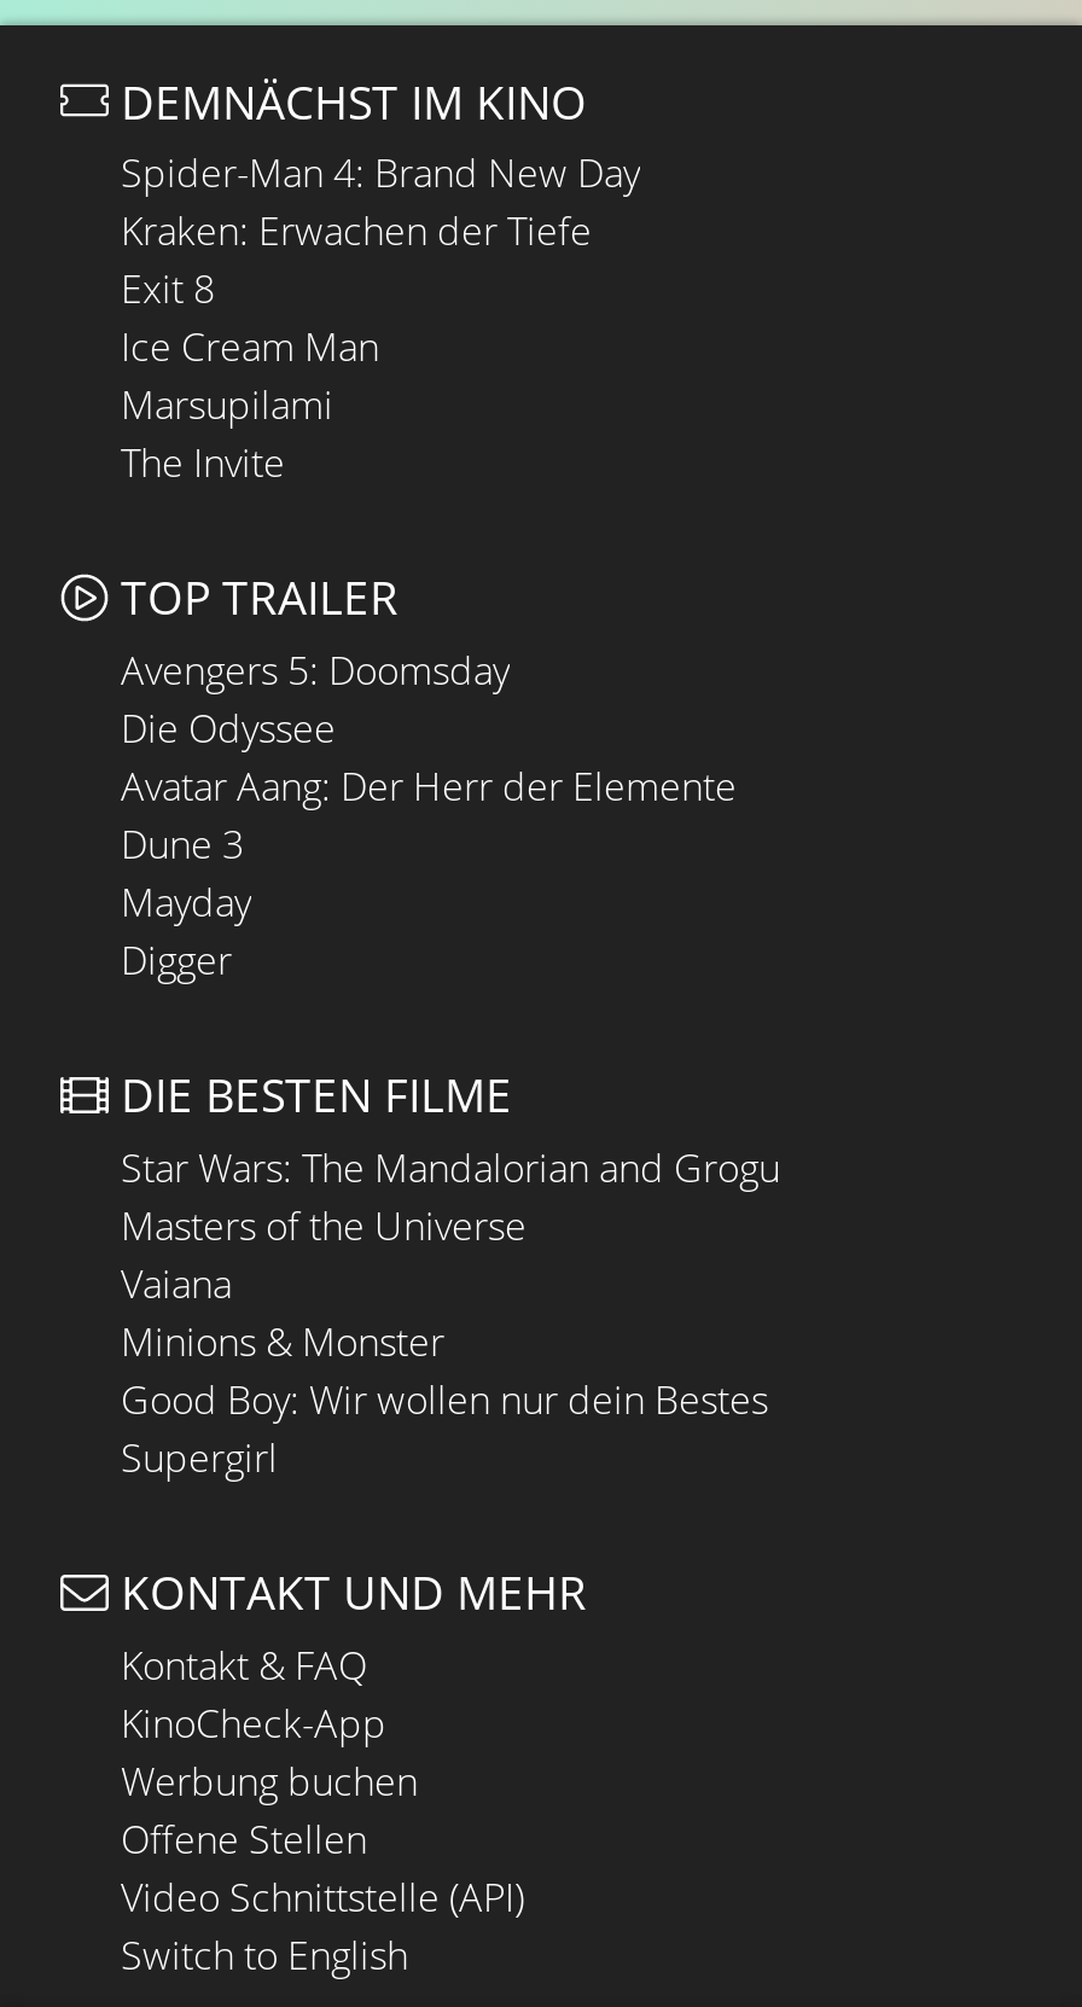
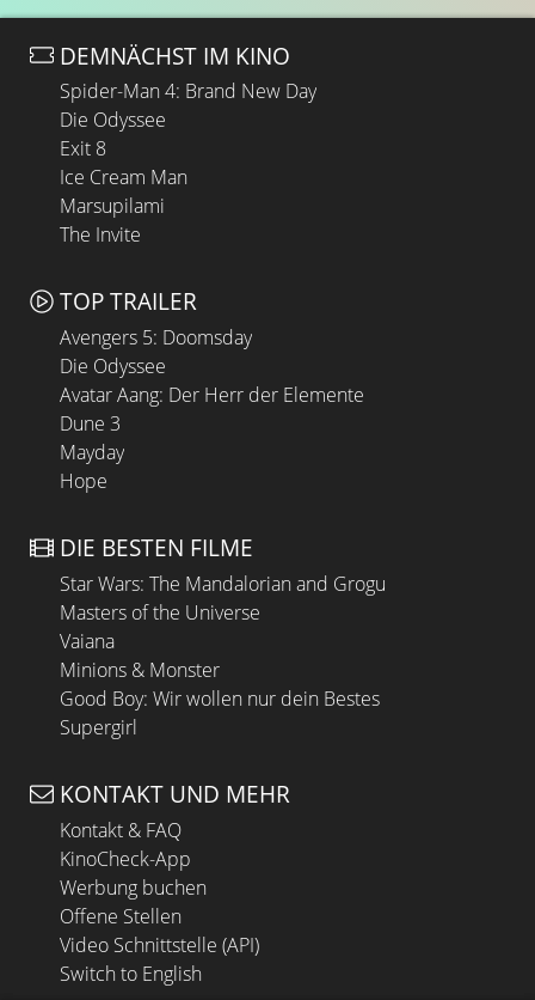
- Kraken: Erwachen der Tiefe
+ Die Odyssee

- Digger
+ Hope
